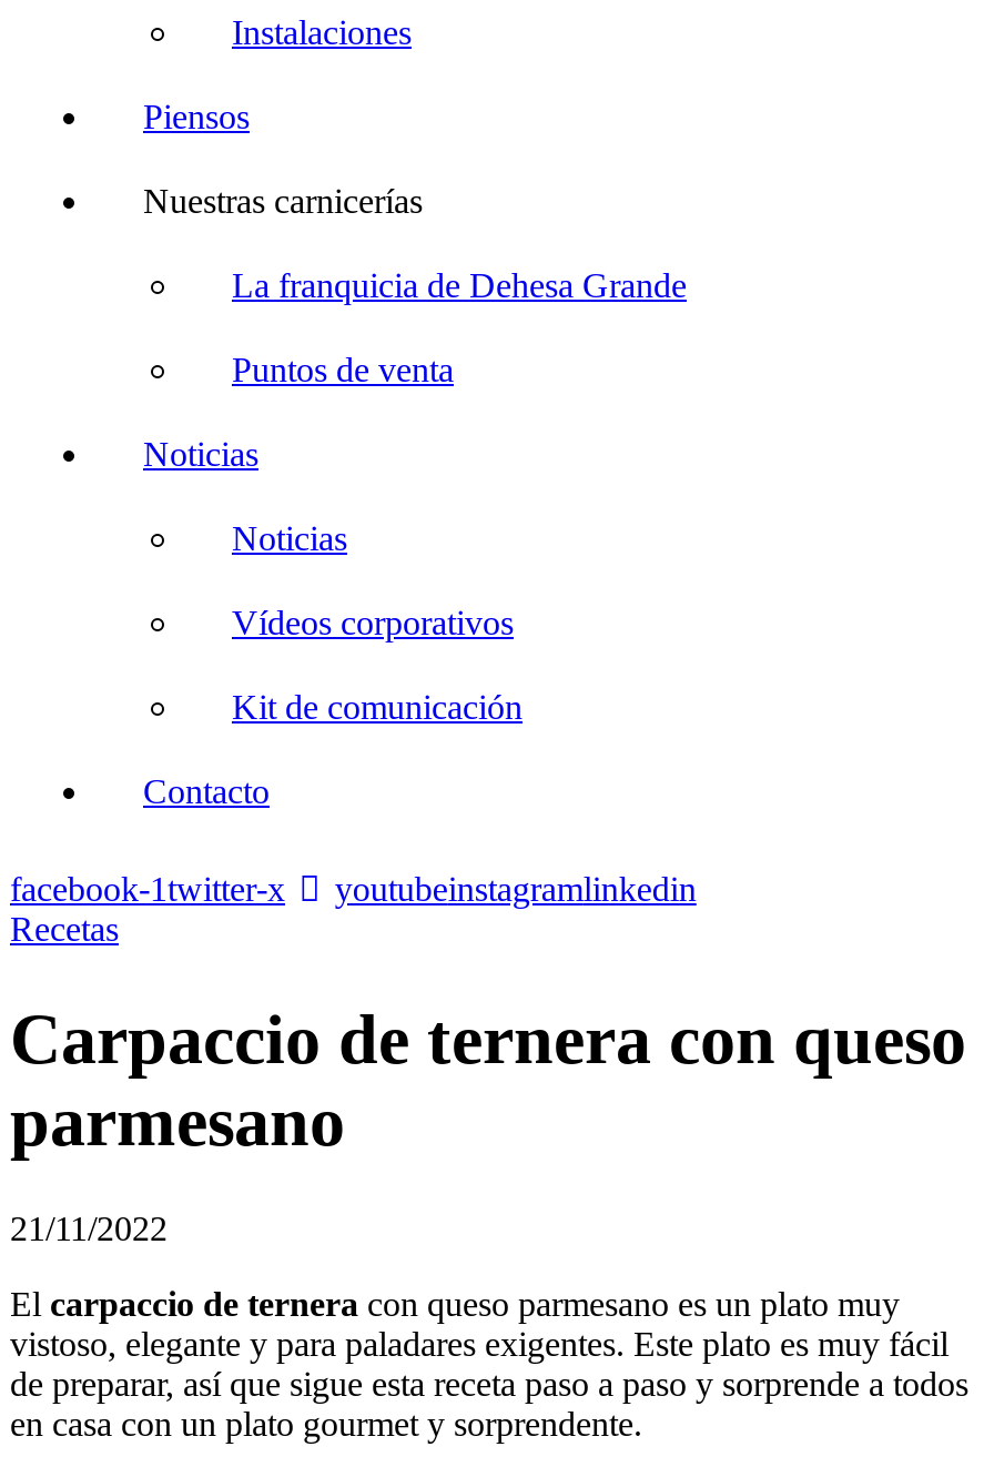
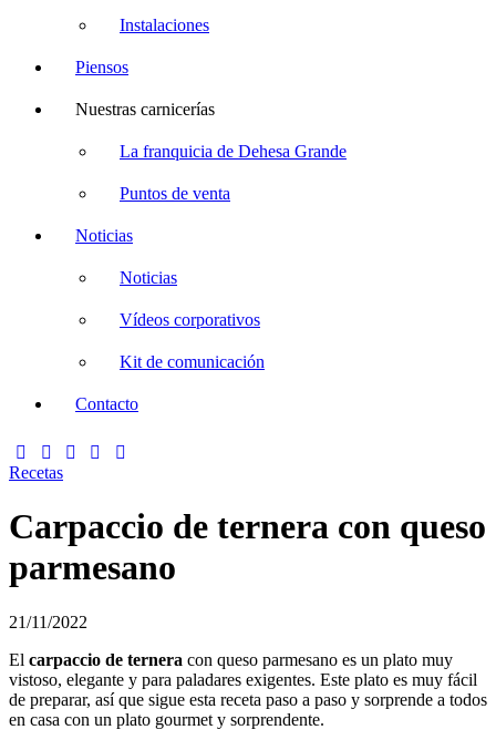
- facebook-1twitter-x
- youtubeinstagramlinkedin
